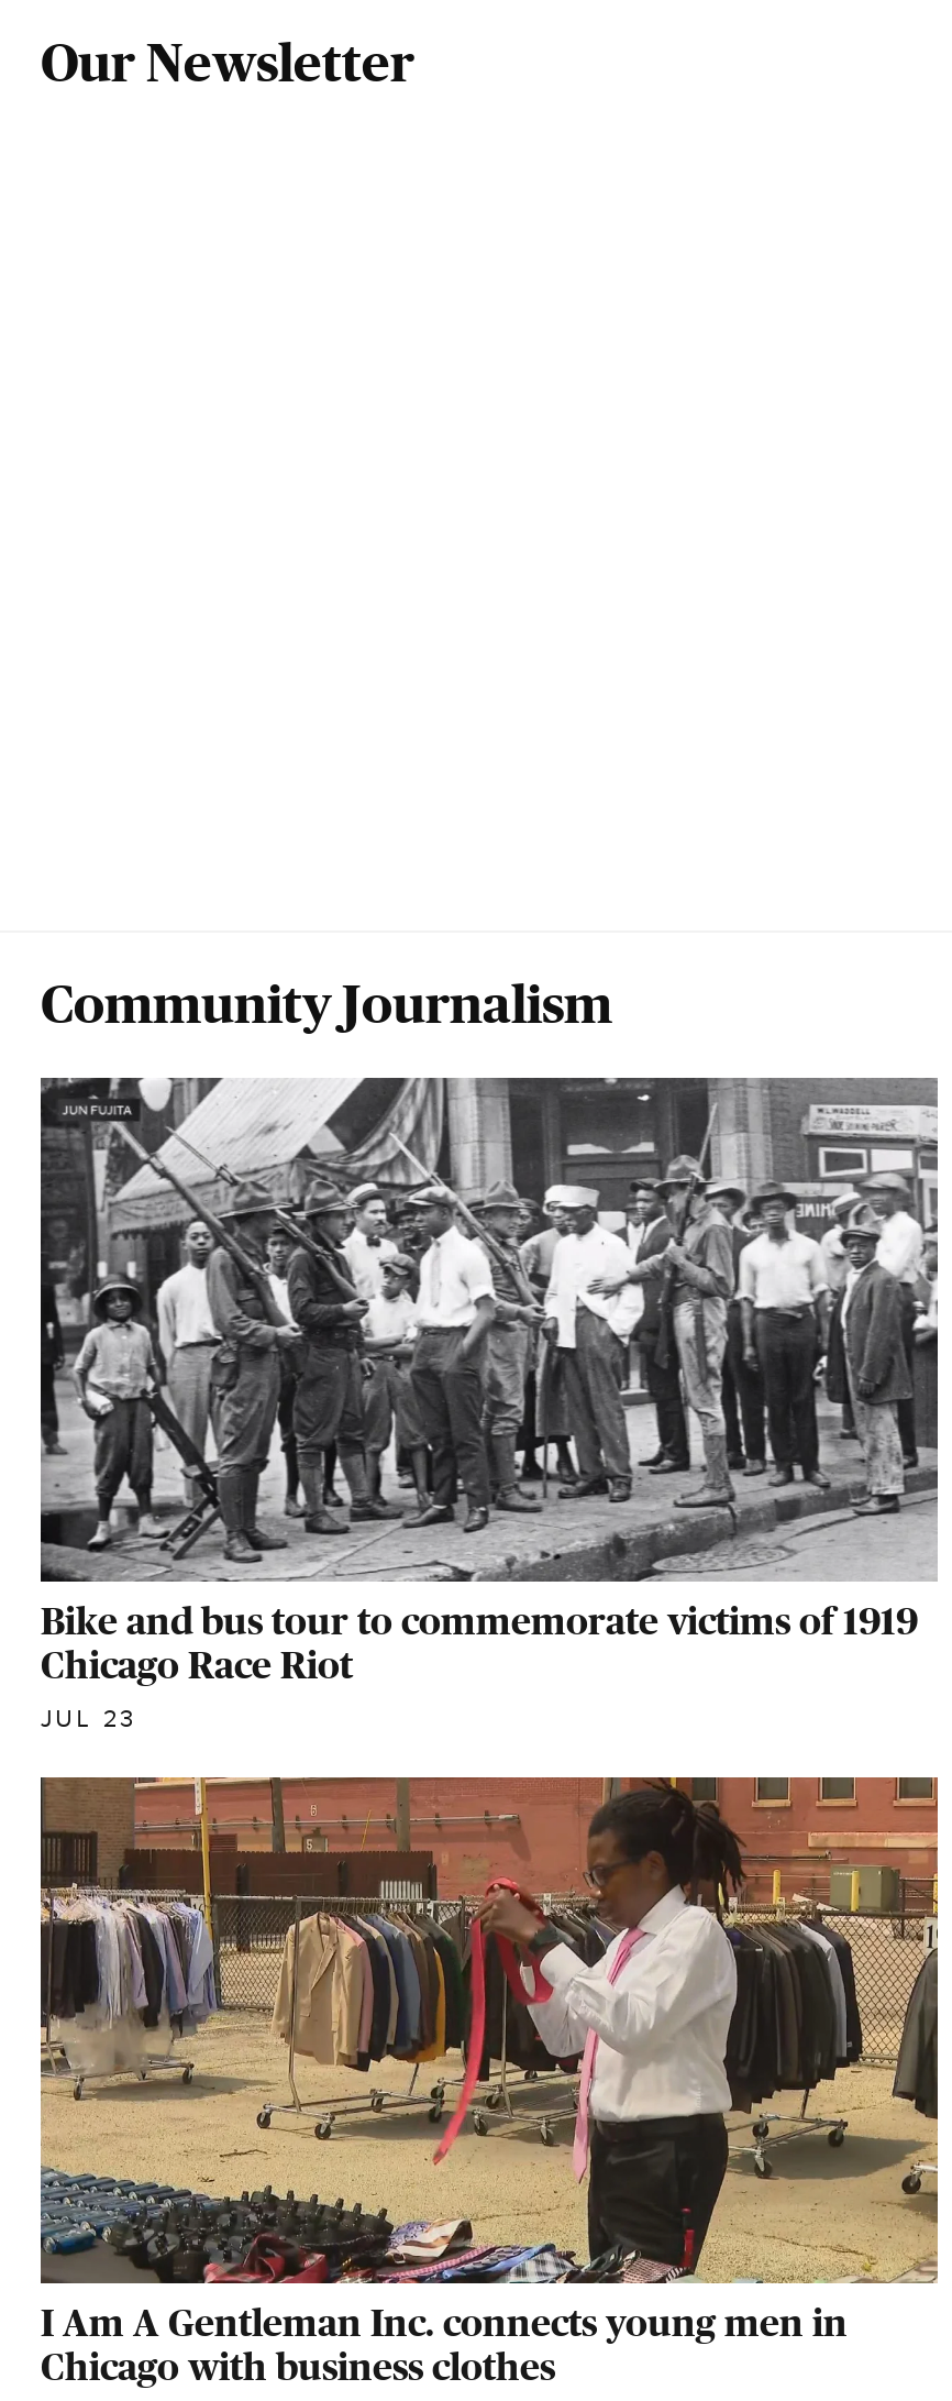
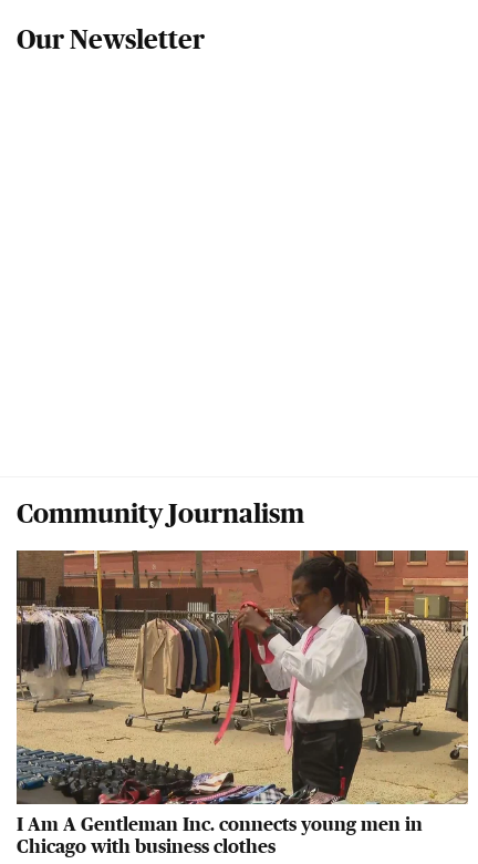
- [image]
- Bike and bus tour to commemorate victims of 1919
- Chicago Race Riot
- JUL 23
